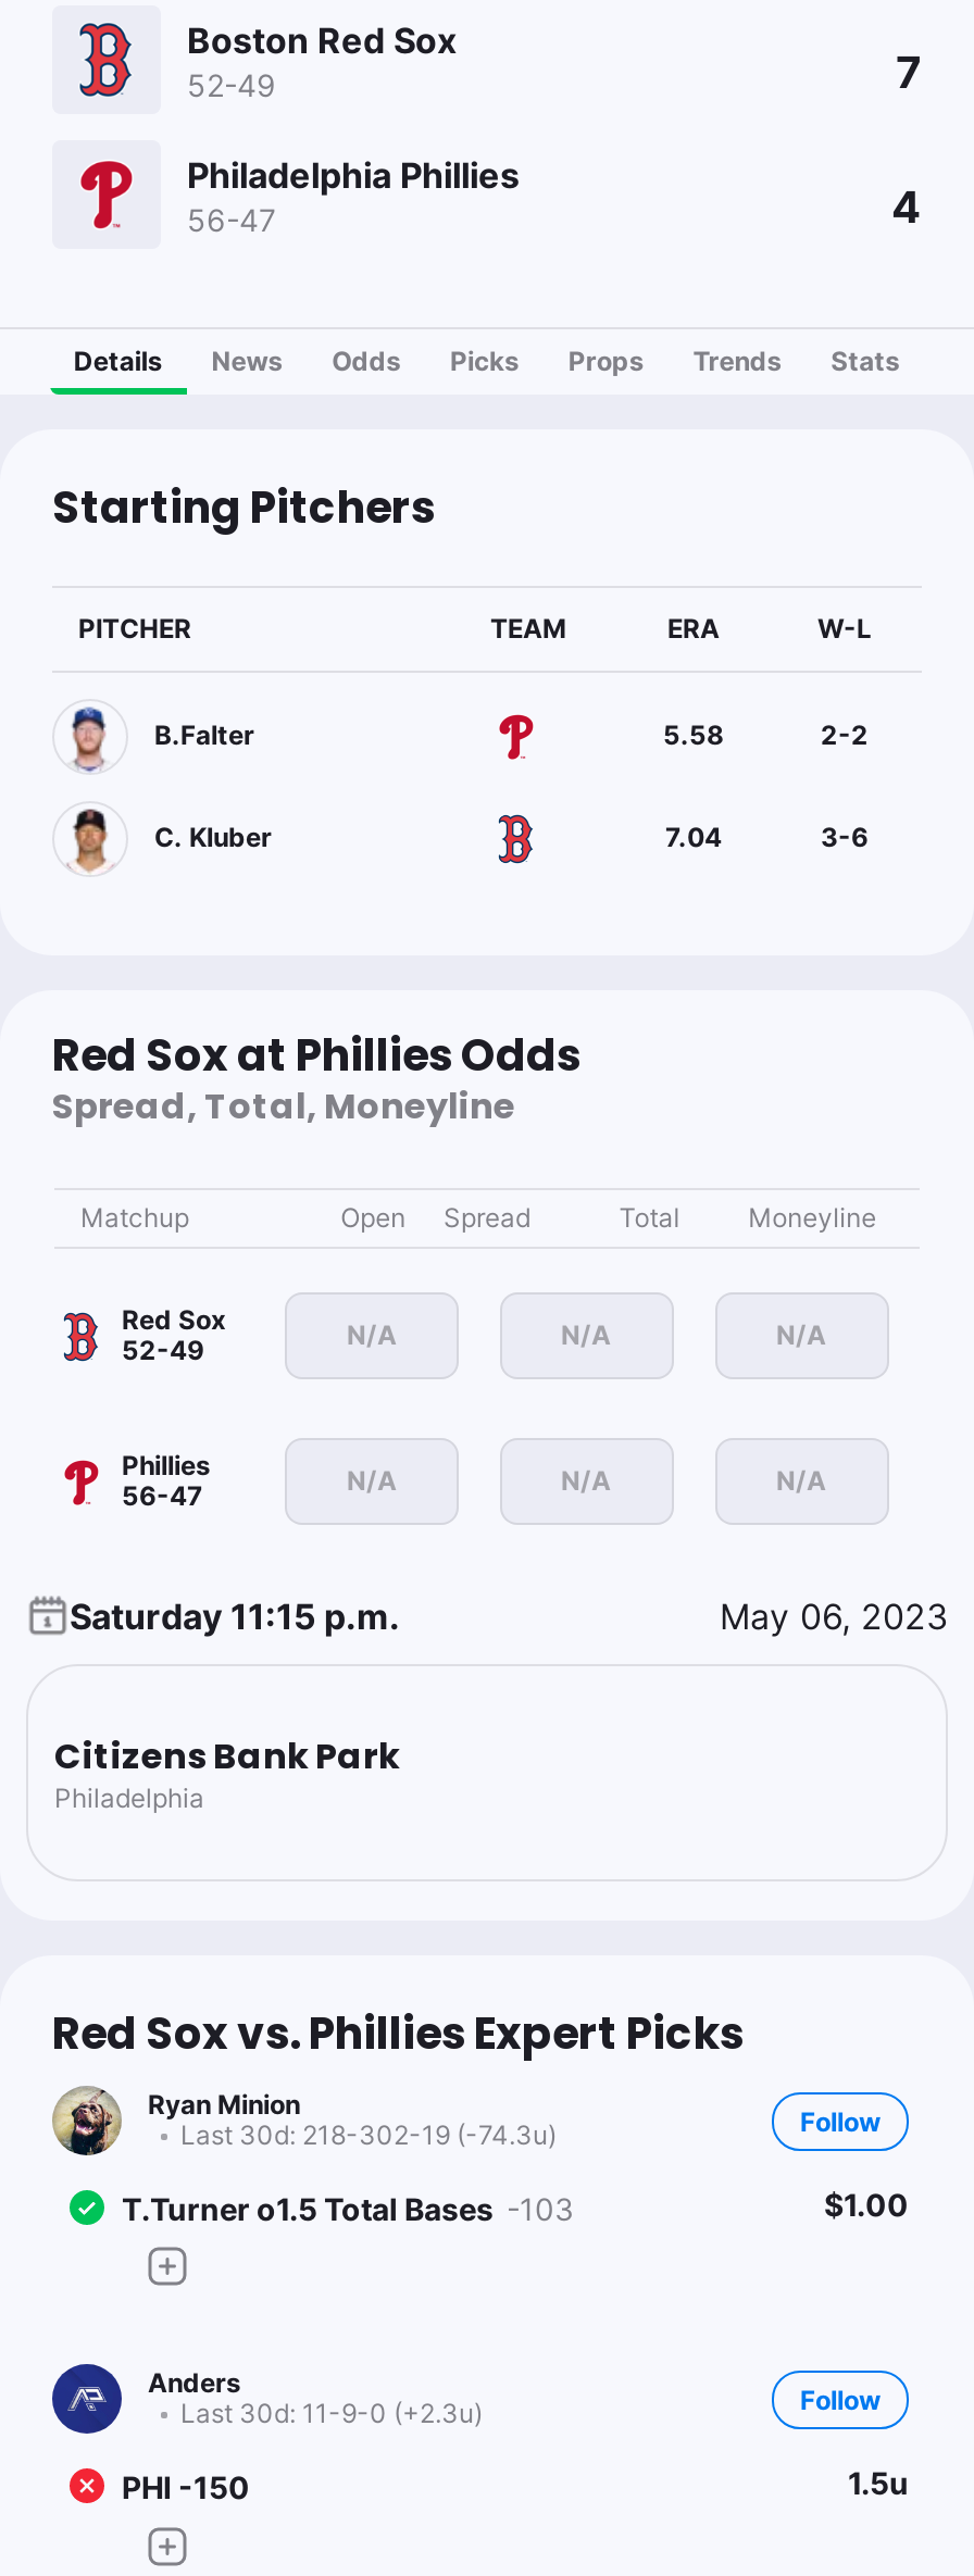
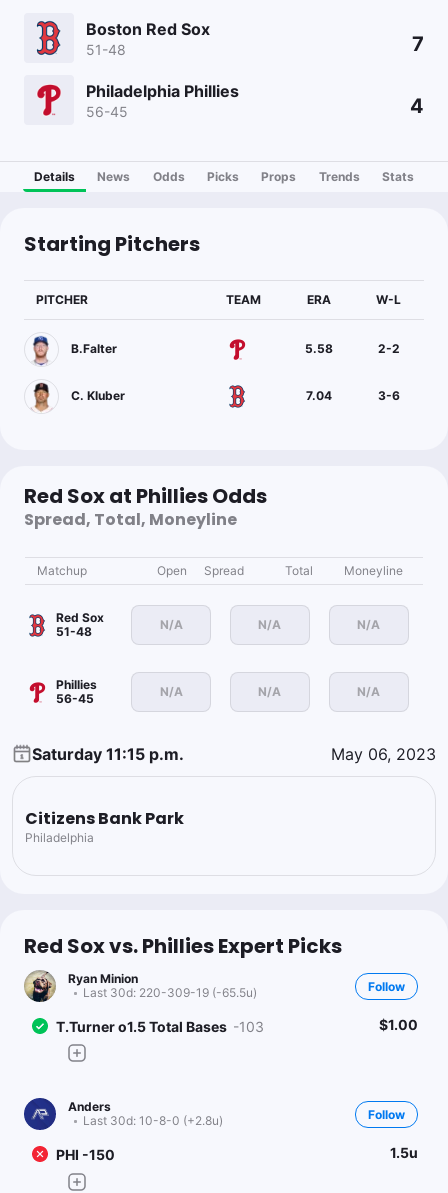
- 52-49
+ 51-48

- 56-47
+ 56-45

- 52-49
+ 51-48

- 56-47
+ 56-45

- Last 30d: 218-302-19 (-74.3u)
+ Last 30d: 220-309-19 (-65.5u)

- Last 30d: 11-9-0 (+2.3u)
+ Last 30d: 10-8-0 (+2.8u)
